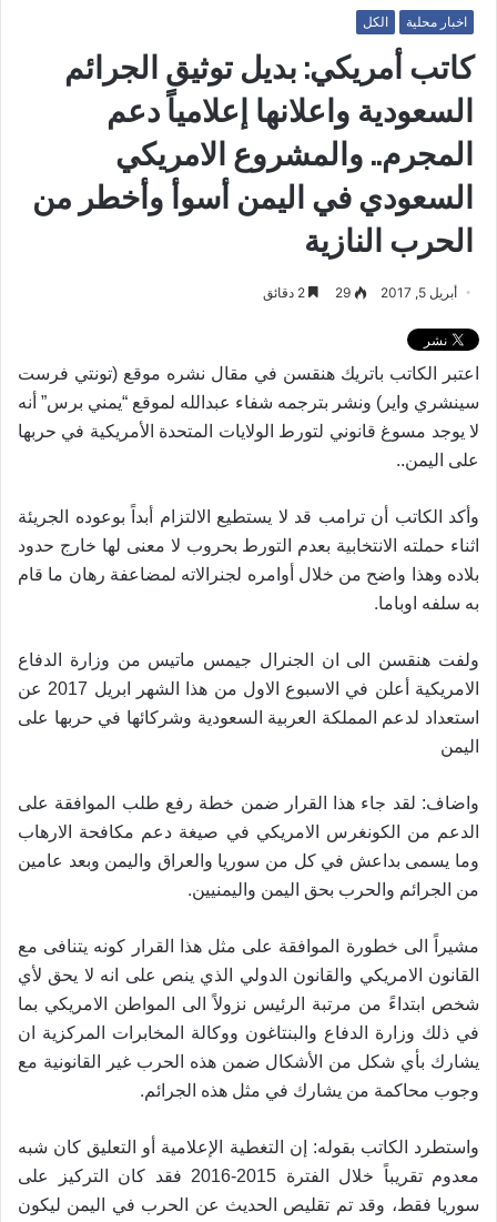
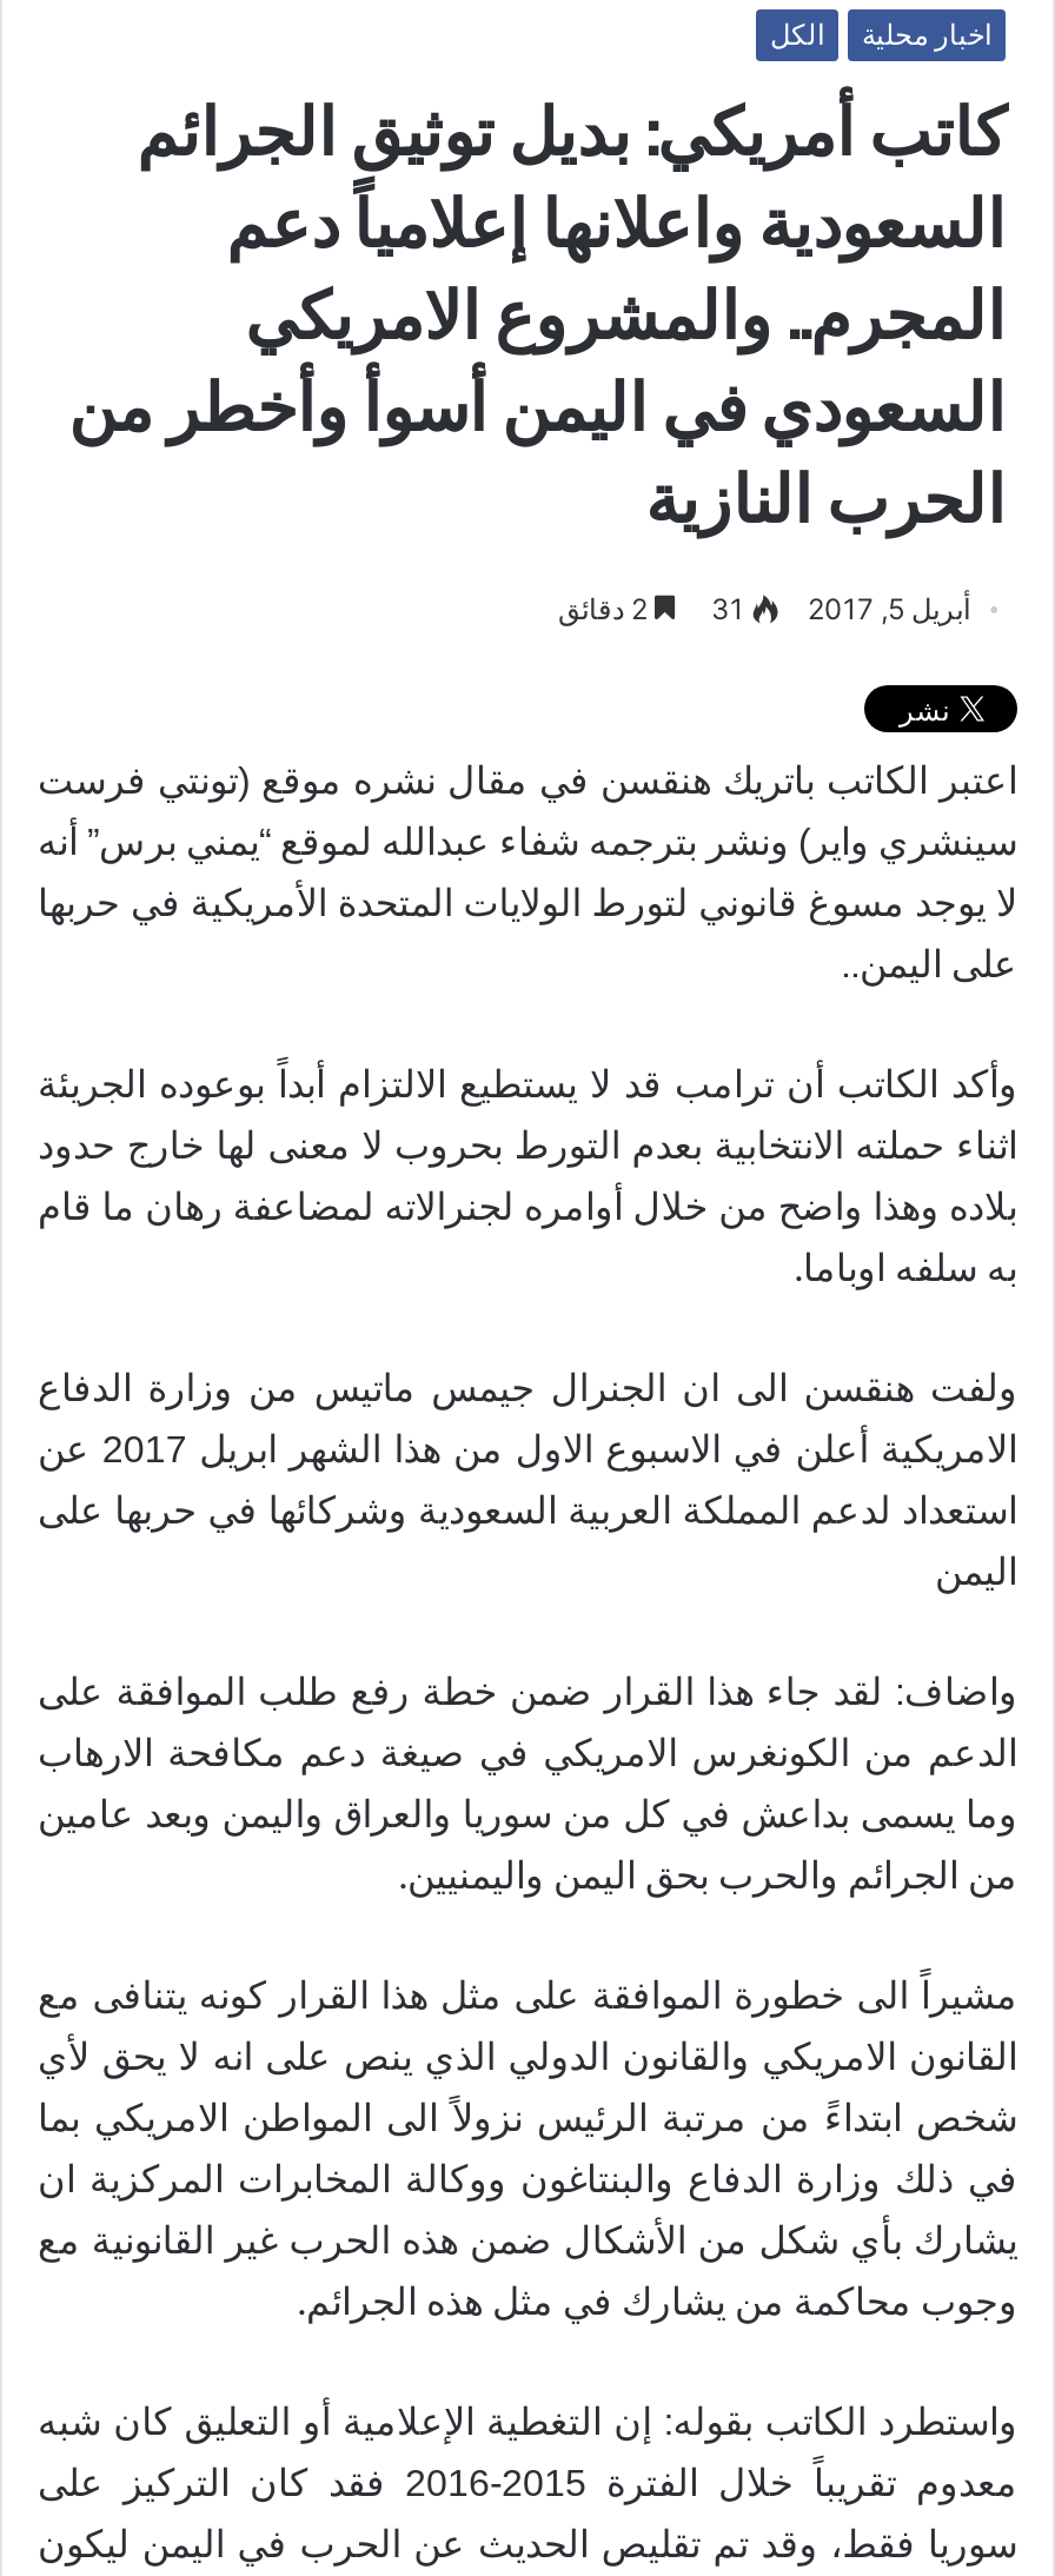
- 29
+ 31
